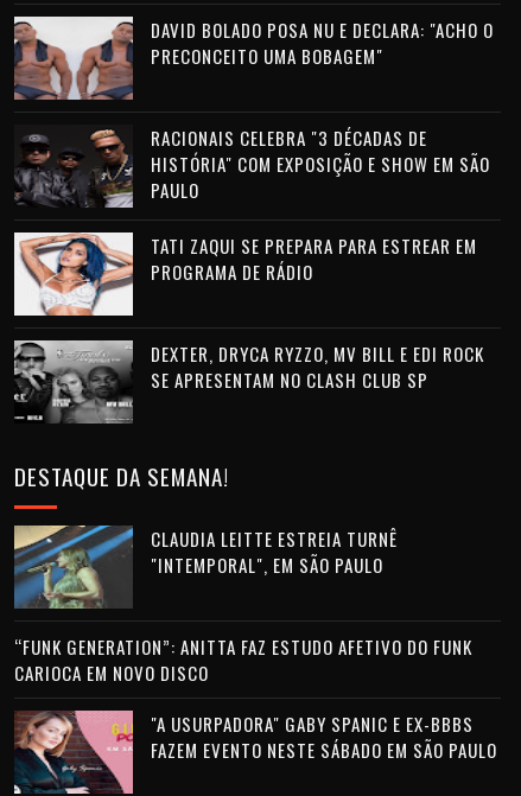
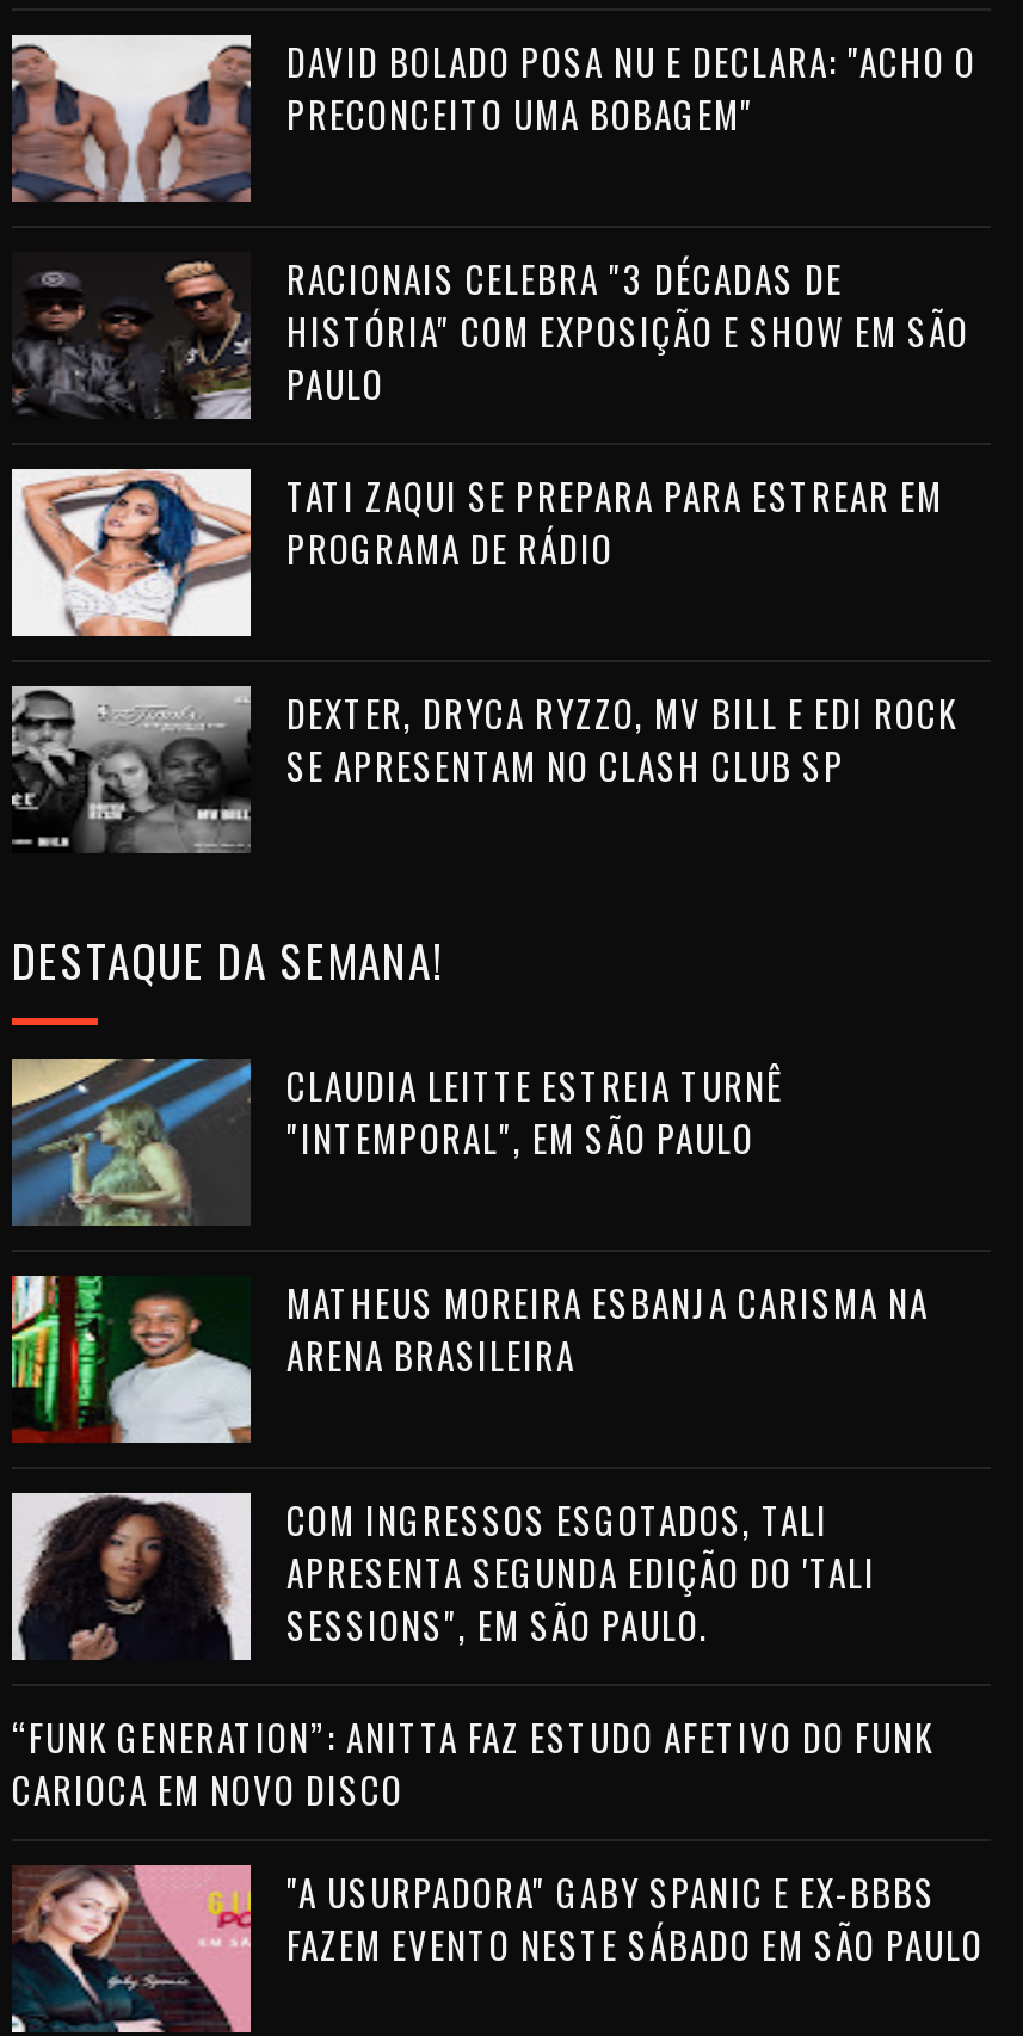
+ [image]
+ MATHEUS MOREIRA ESBANJA CARISMA NA
+ ARENA BRASILEIRA
+ COM INGRESSOS ESGOTADOS, TALI
+ APRESENTA SEGUNDA EDIÇÃO DO 'TALI
+ SESSIONS", EM SÃO PAULO.

+ [image]
